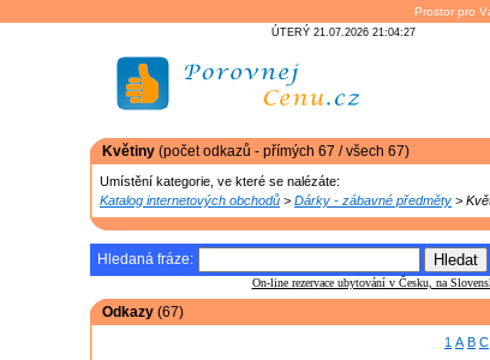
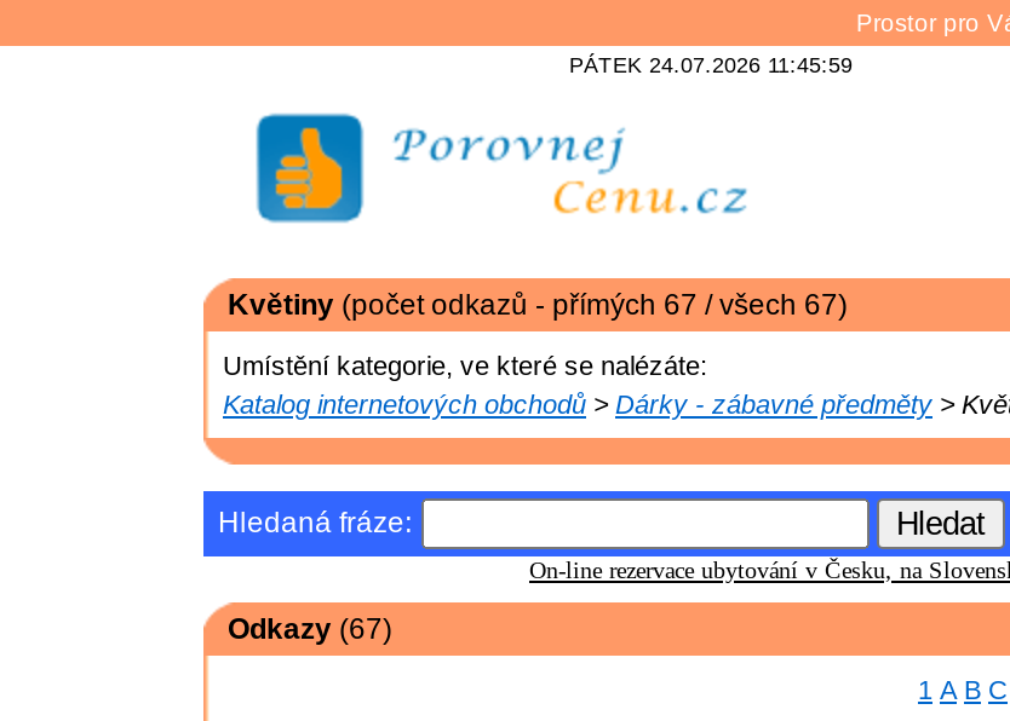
- ÚTERÝ 21.07.2026 21:04:27
+ PÁTEK 24.07.2026 11:45:59
